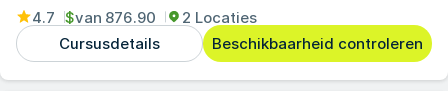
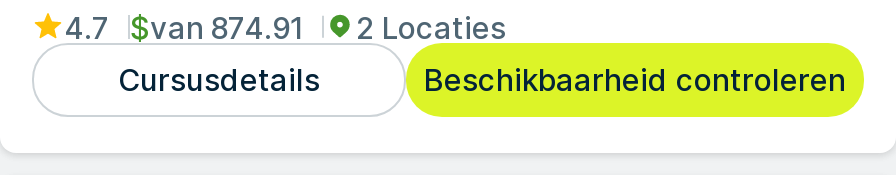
- 4.7 $van 876.90 2 Locaties
+ 4.7 $van 874.91 2 Locaties
